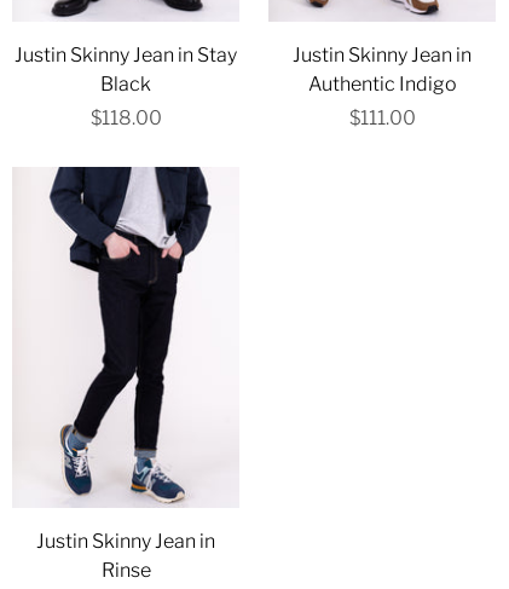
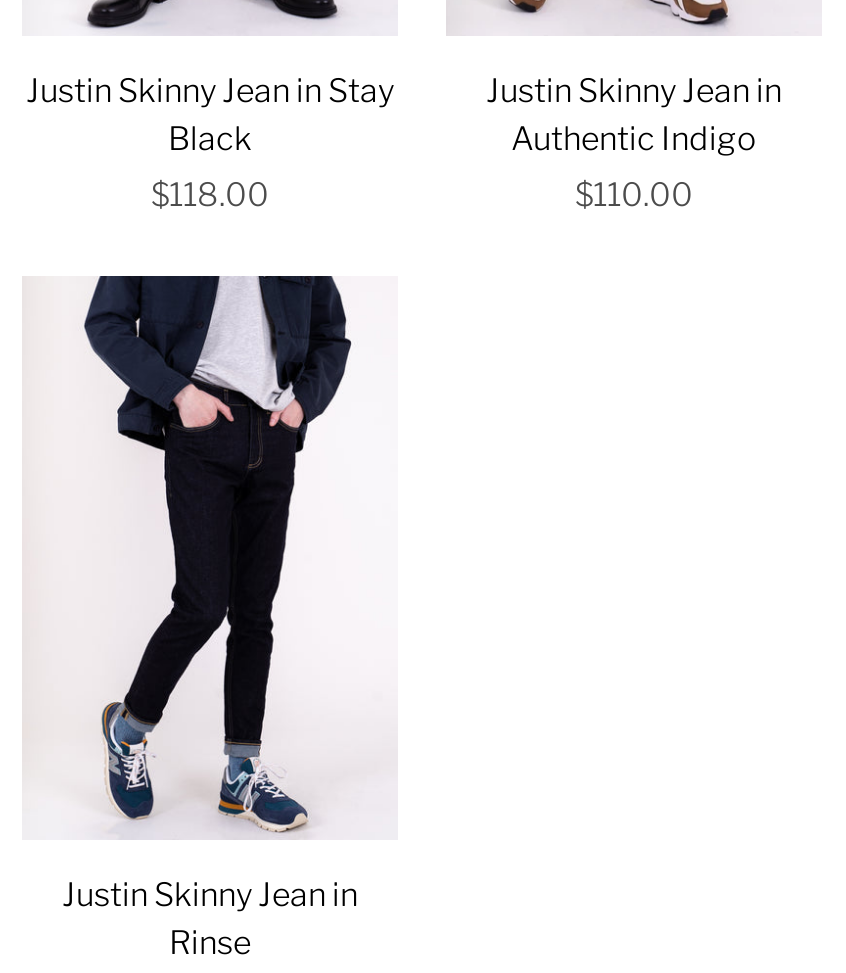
- $111.00
+ $110.00
